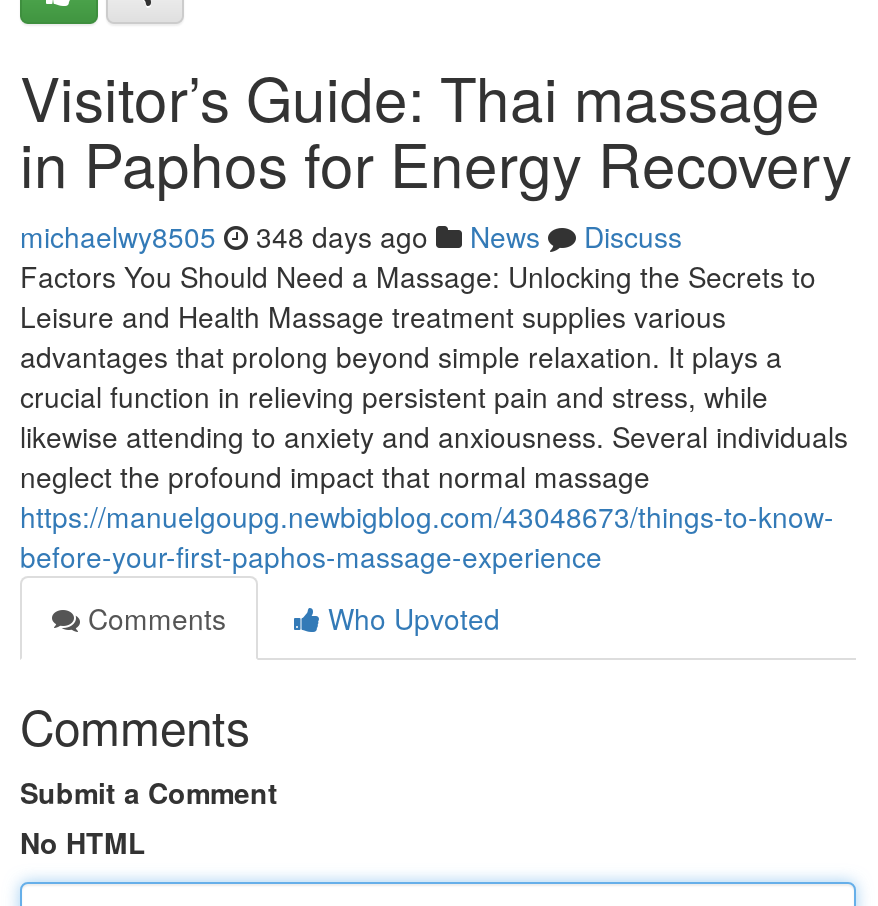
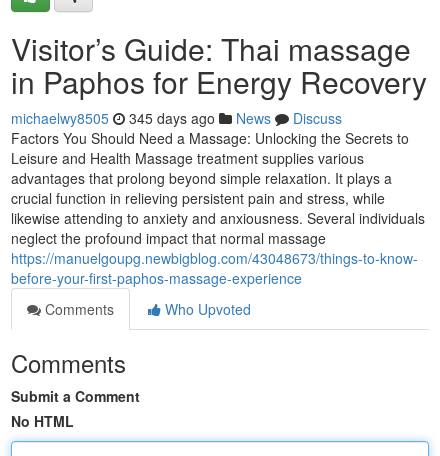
- michaelwy8505 348 days ago News Discuss
+ michaelwy8505 345 days ago News Discuss
